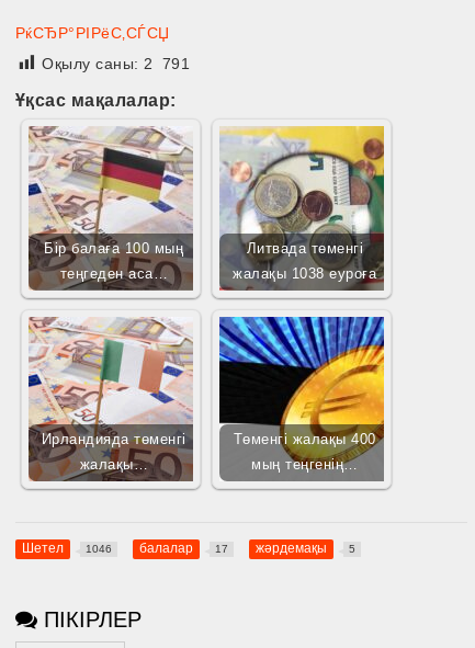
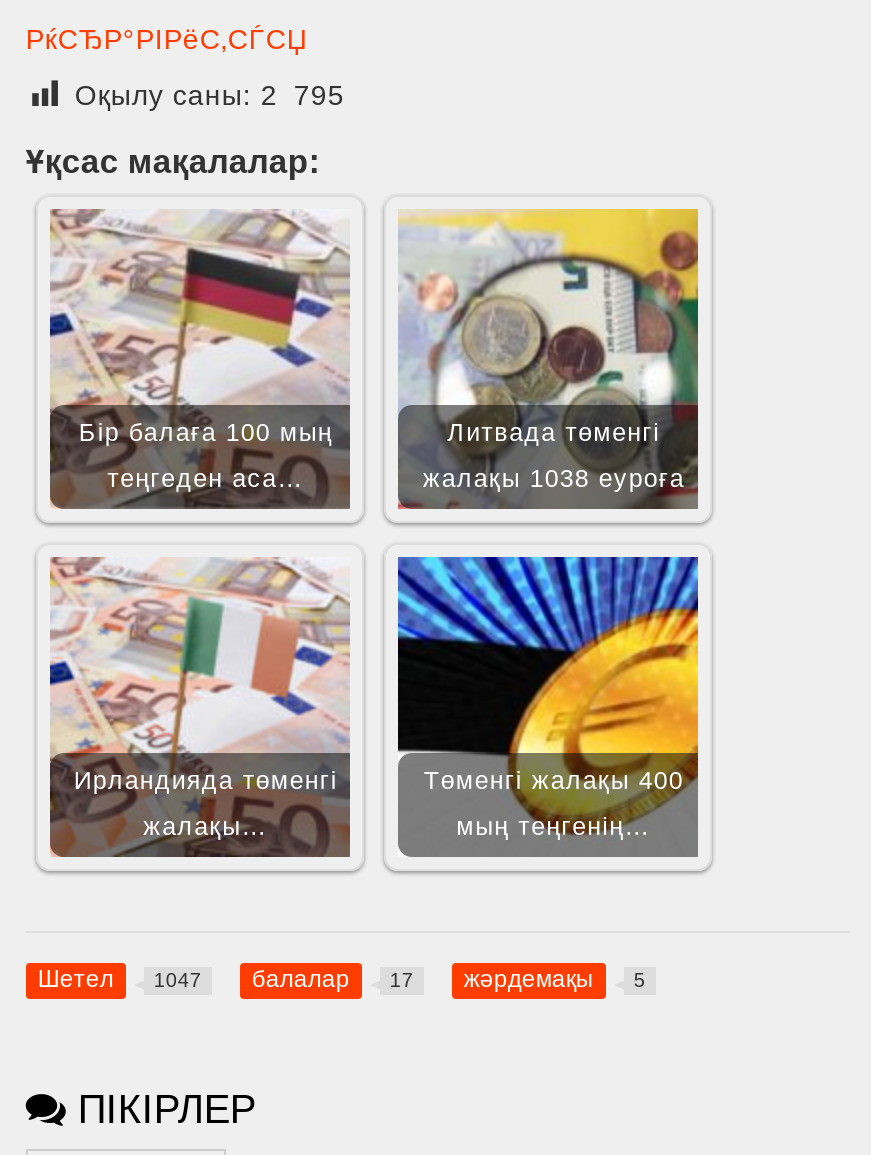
- Оқылу саны: 2 791
+ Оқылу саны: 2 795

- Шетел 1046
+ Шетел 1047
